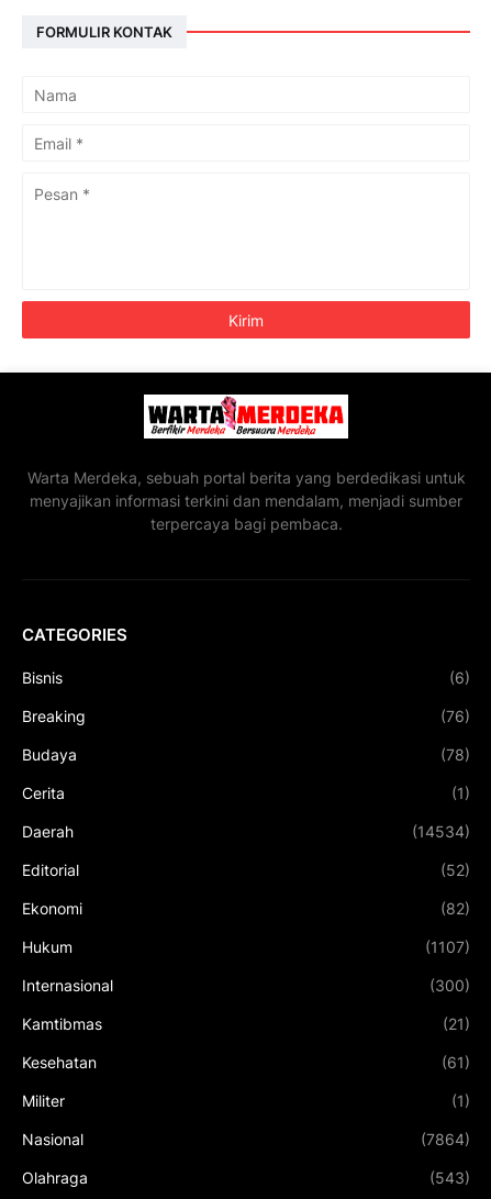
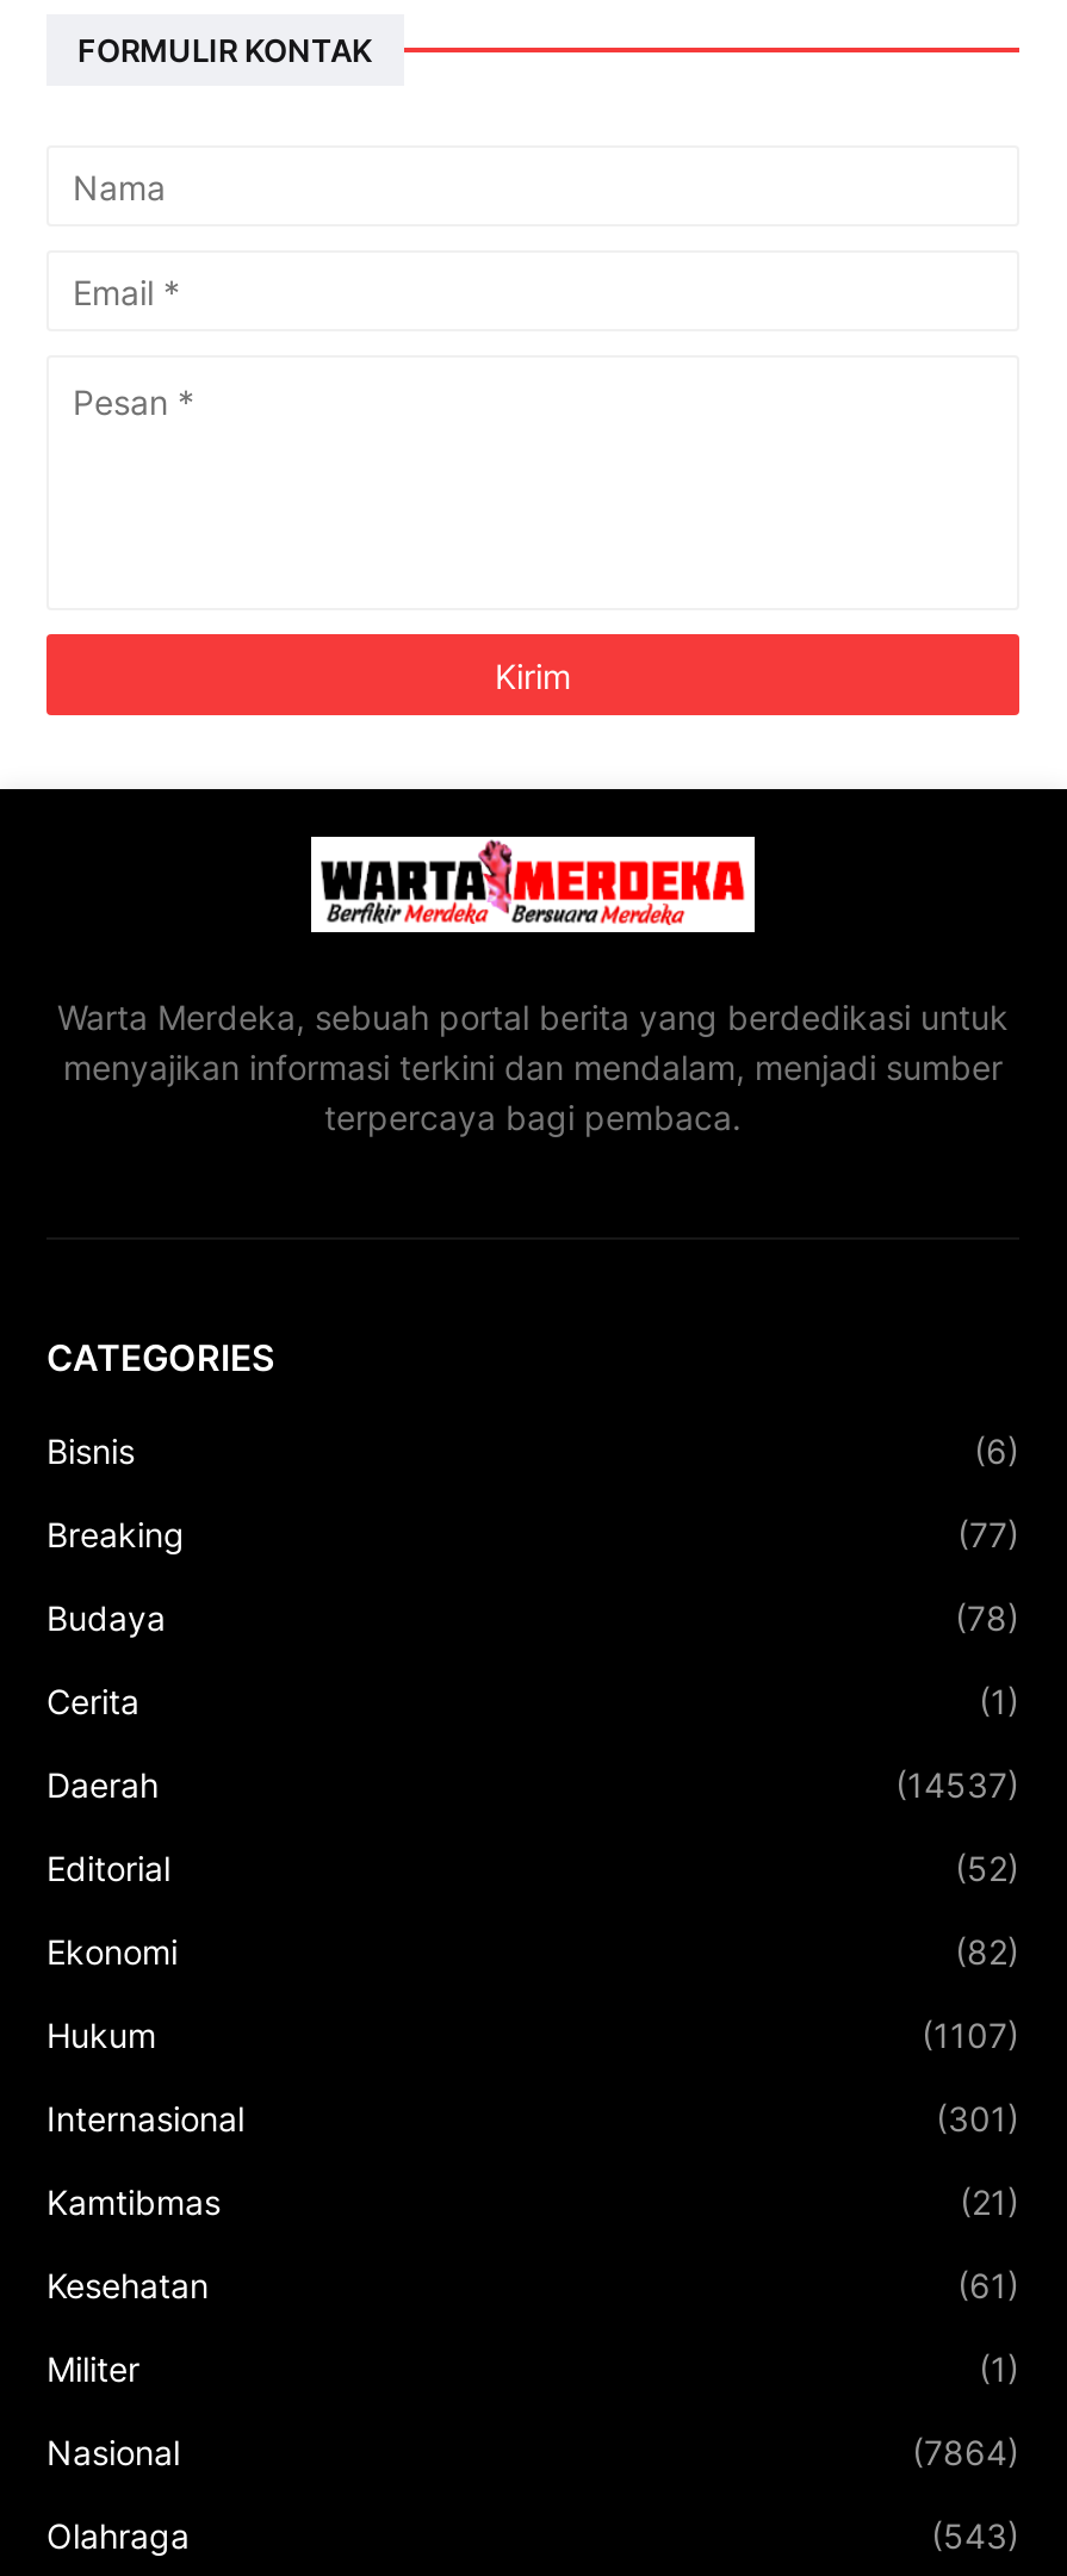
- (76)
+ (77)

- (14534)
+ (14537)

- (300)
+ (301)
